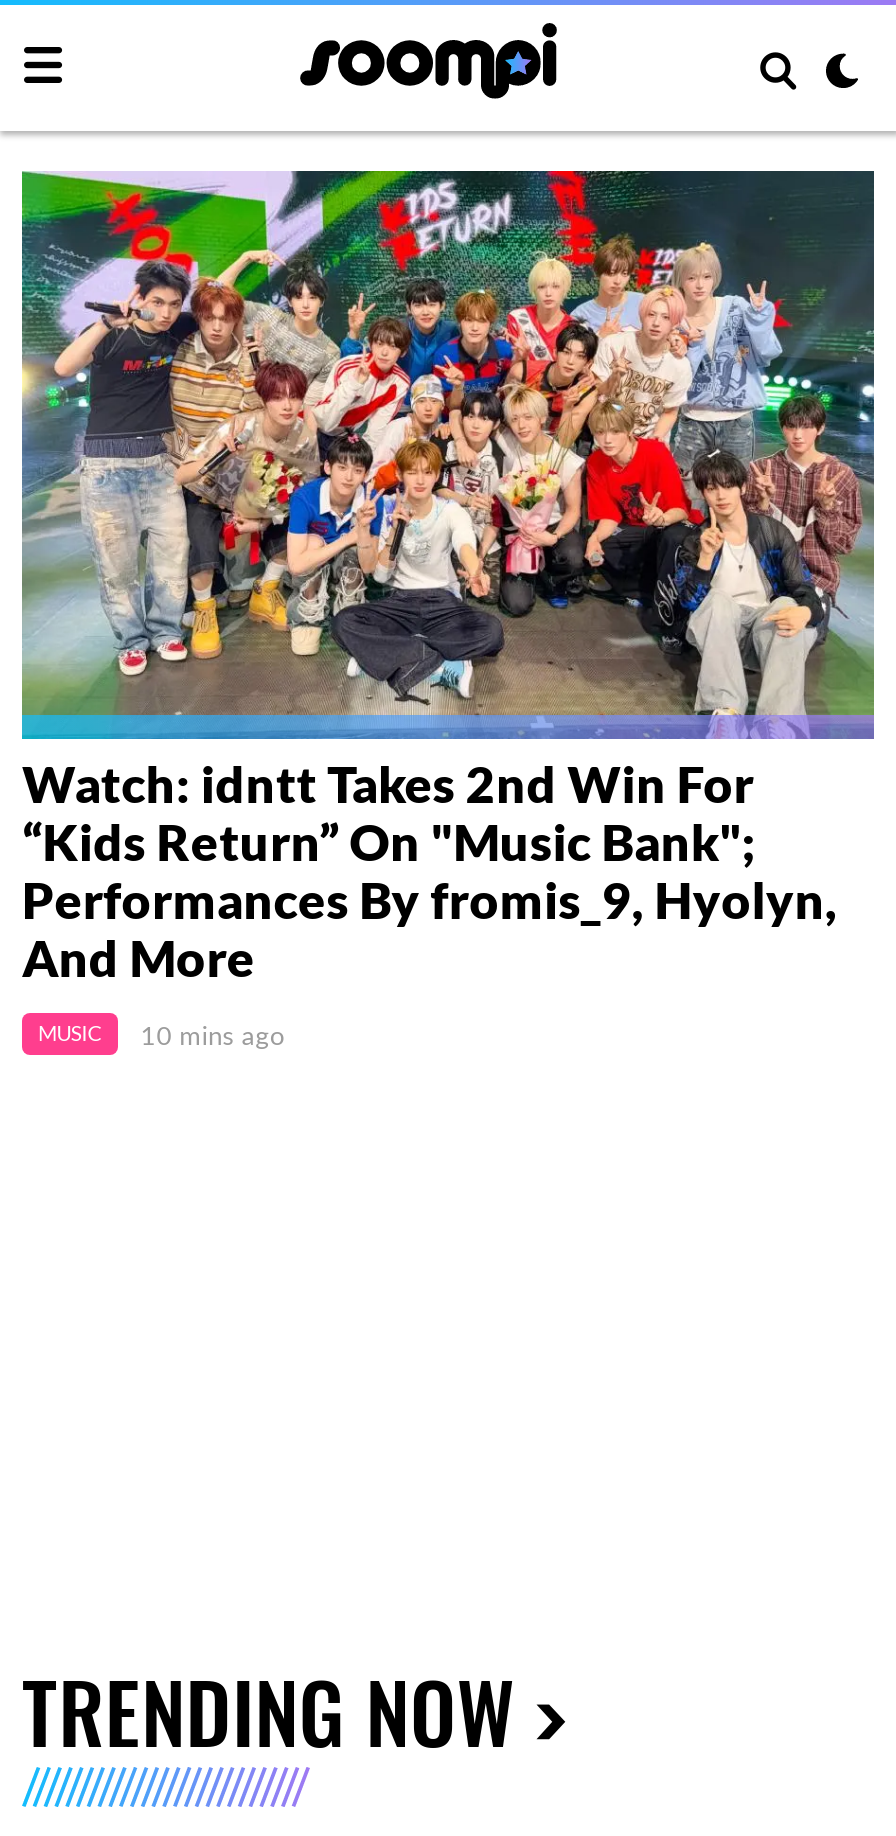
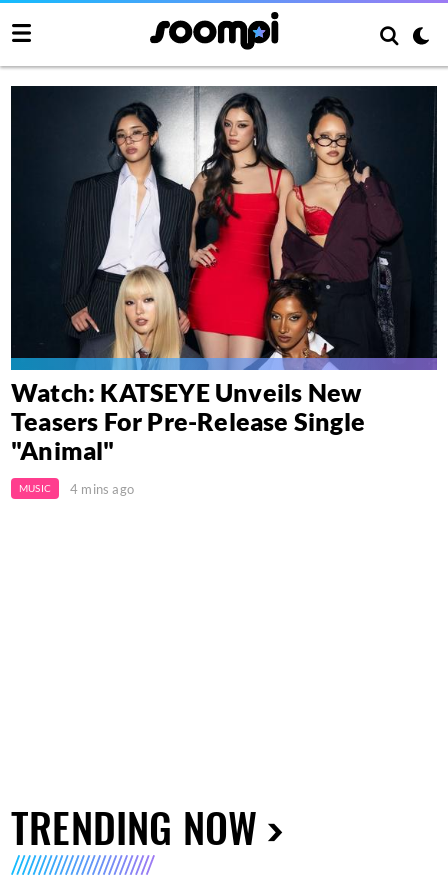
- [image]
- Watch: idntt Takes 2nd Win For
- “Kids Return” On "Music Bank";
- Performances By fromis_9, Hyolyn,
- And More
+ [image]
+ Watch: KATSEYE Unveils New
+ Teasers For Pre-Release Single
+ "Animal"

- MUSIC 10 mins ago
+ MUSIC 4 mins ago
